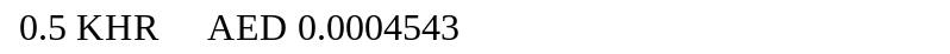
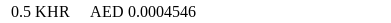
- 0.5 KHR AED 0.0004543
+ 0.5 KHR AED 0.0004546
